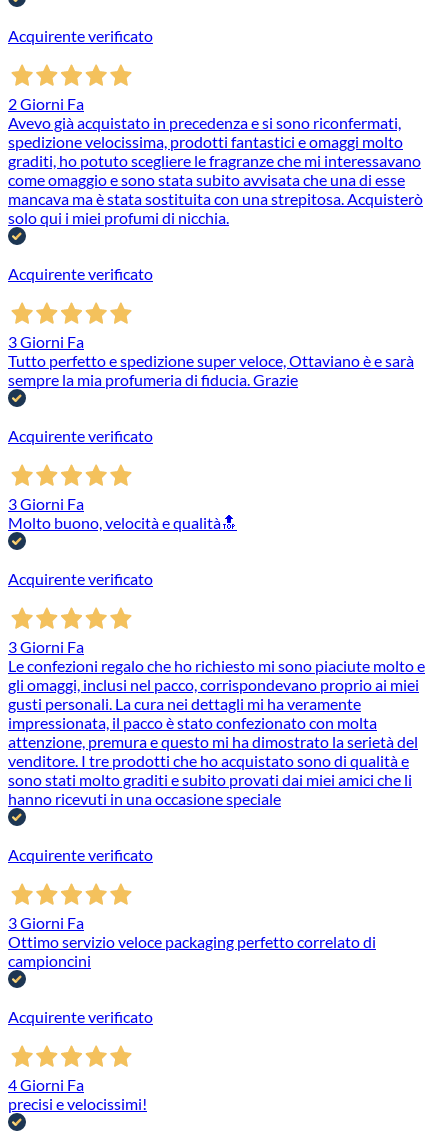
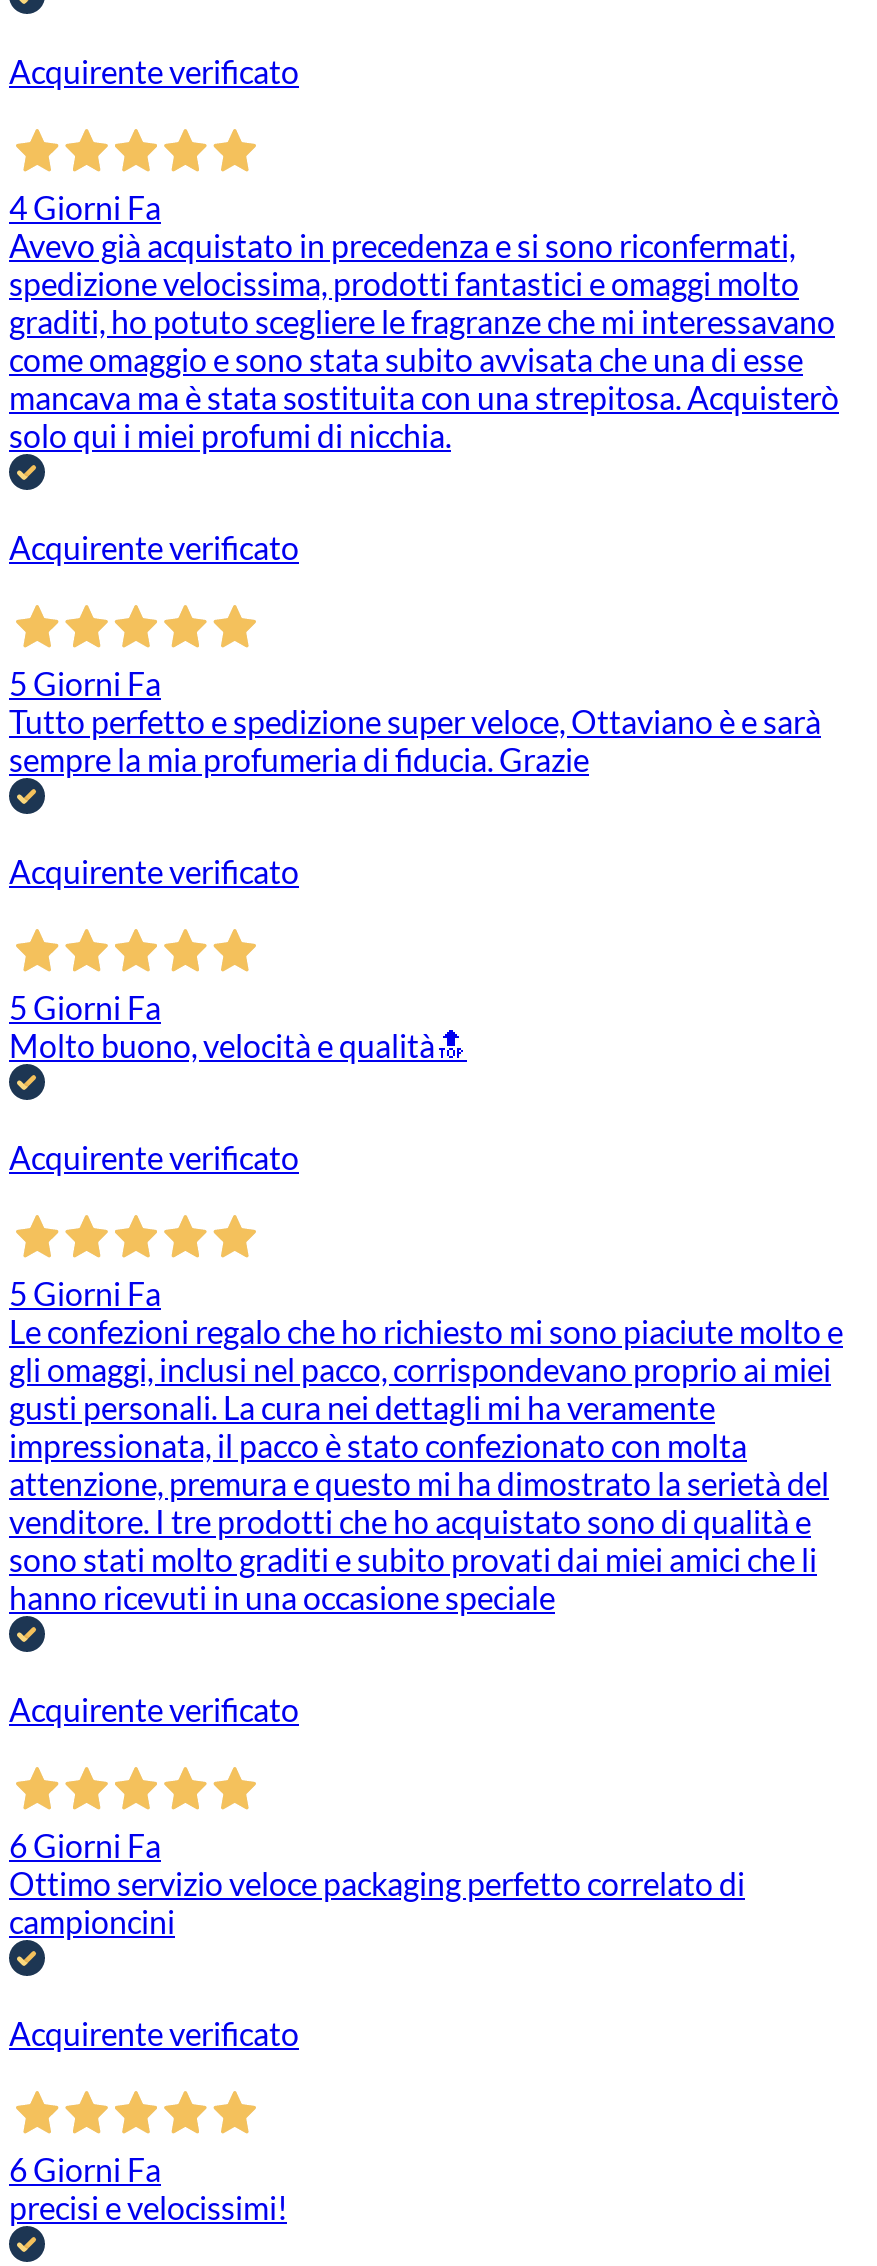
- 2 Giorni Fa
+ 4 Giorni Fa

- 3 Giorni Fa
+ 5 Giorni Fa

- 3 Giorni Fa
+ 5 Giorni Fa

- 3 Giorni Fa
+ 5 Giorni Fa

- 3 Giorni Fa
+ 6 Giorni Fa

- 4 Giorni Fa
+ 6 Giorni Fa
